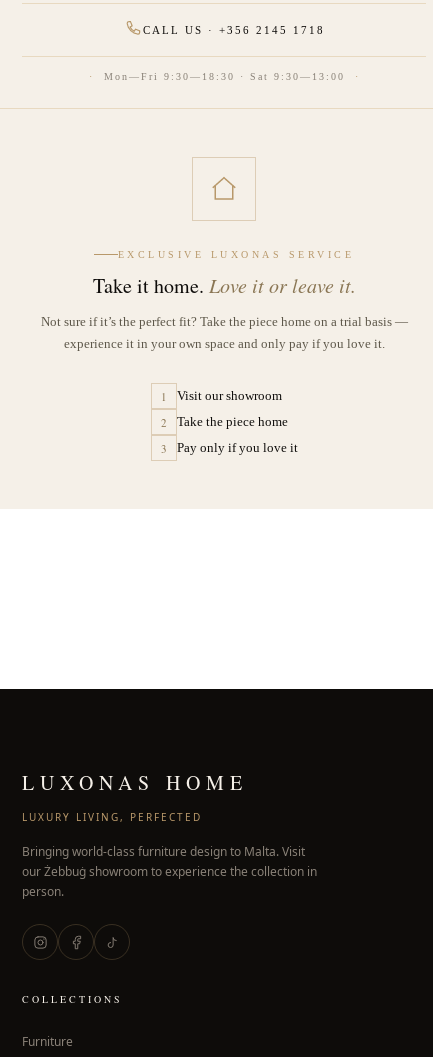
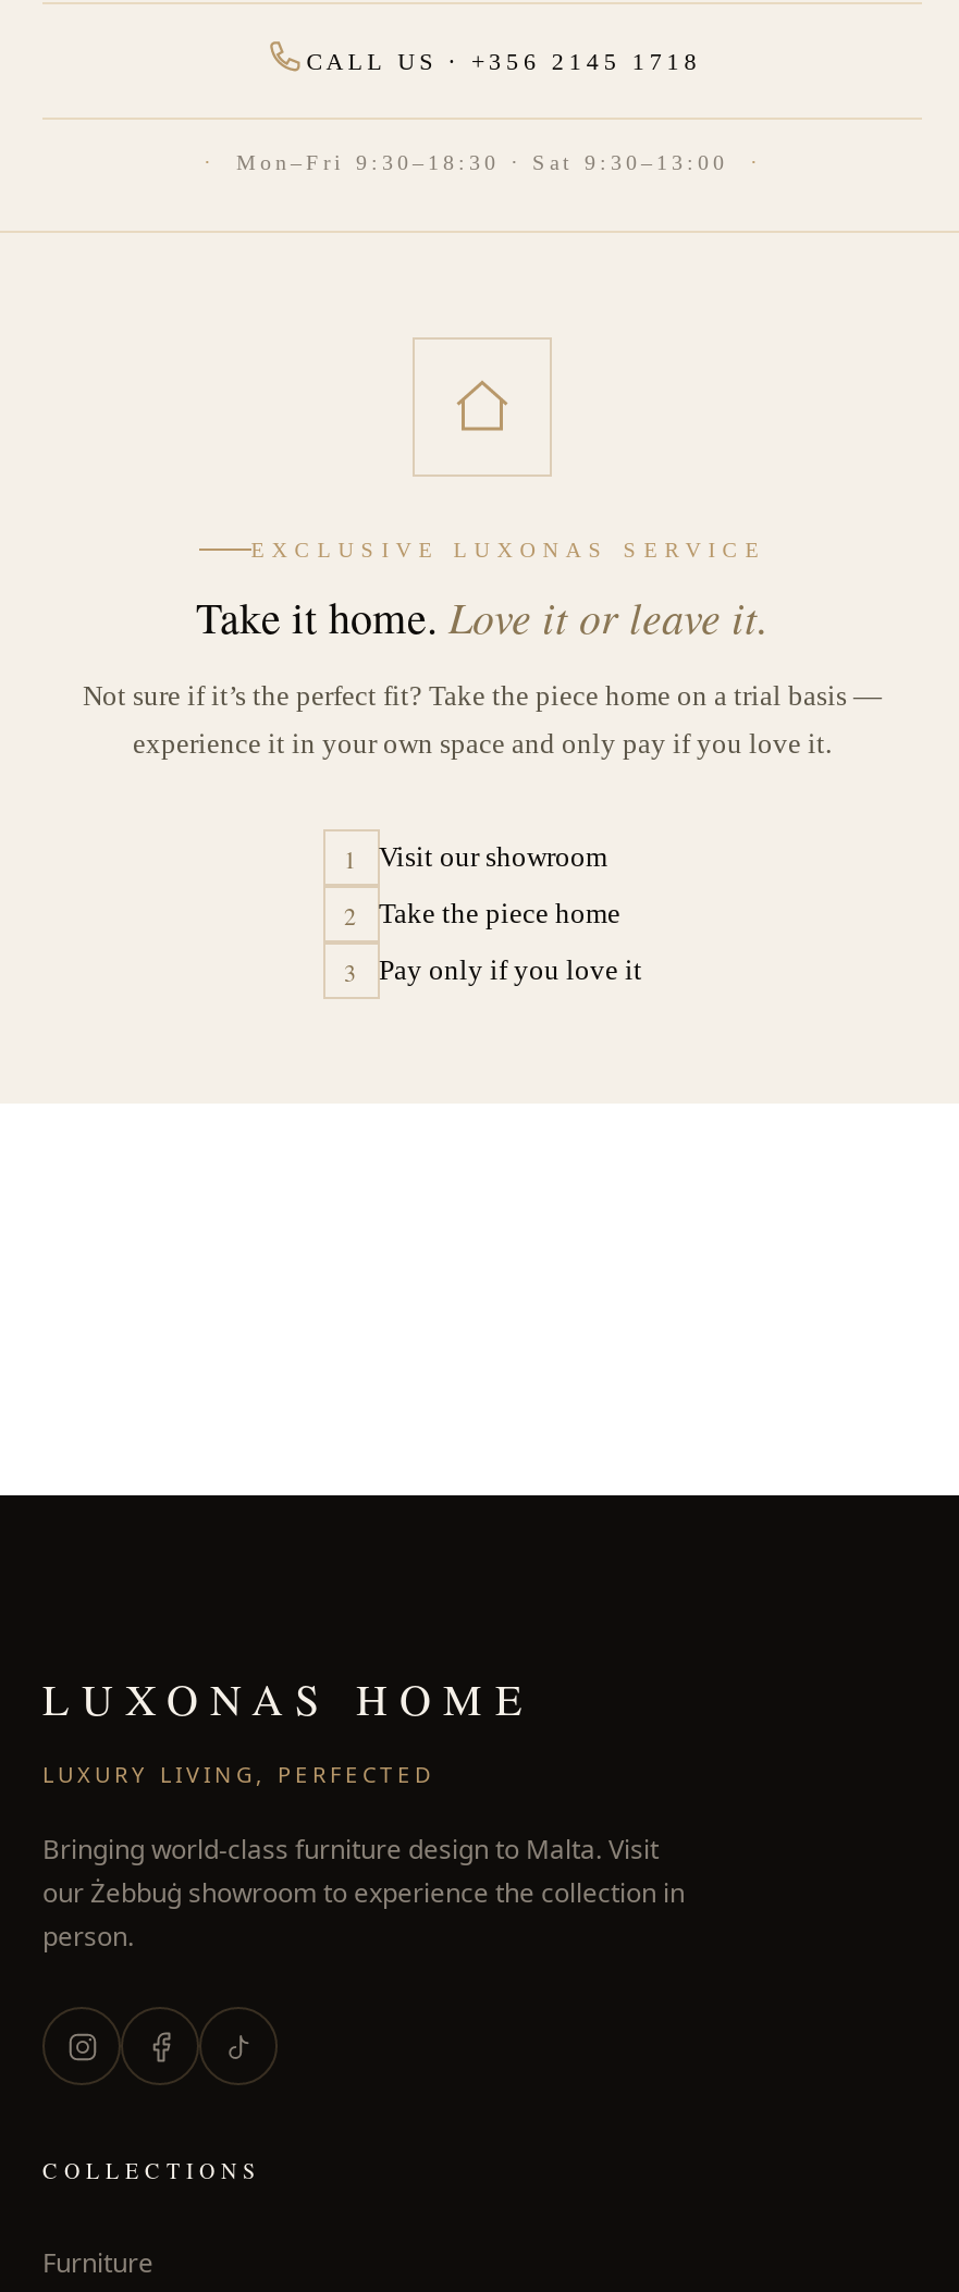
- Mon—Fri 9:30—18:30 · Sat 9:30—13:00
+ Mon–Fri 9:30–18:30 · Sat 9:30–13:00
